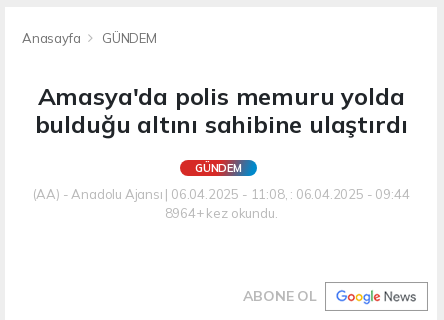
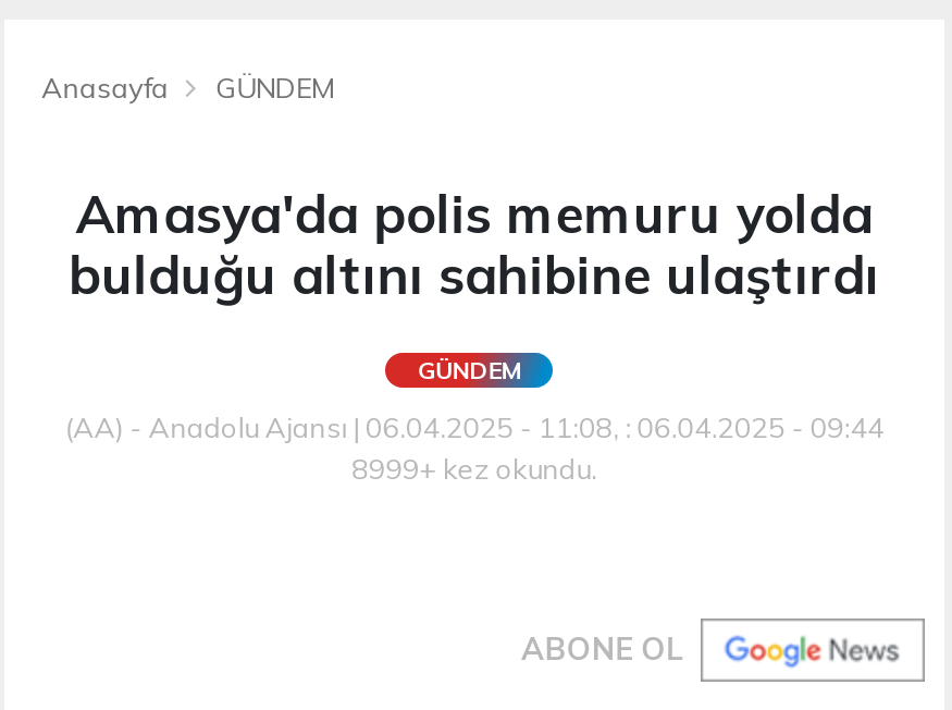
- 8964+ kez okundu.
+ 8999+ kez okundu.
